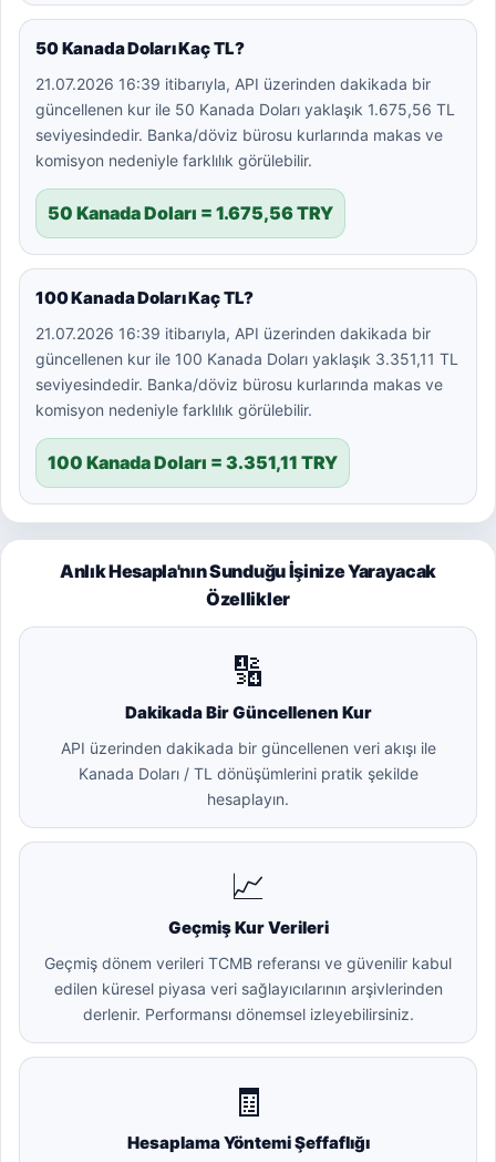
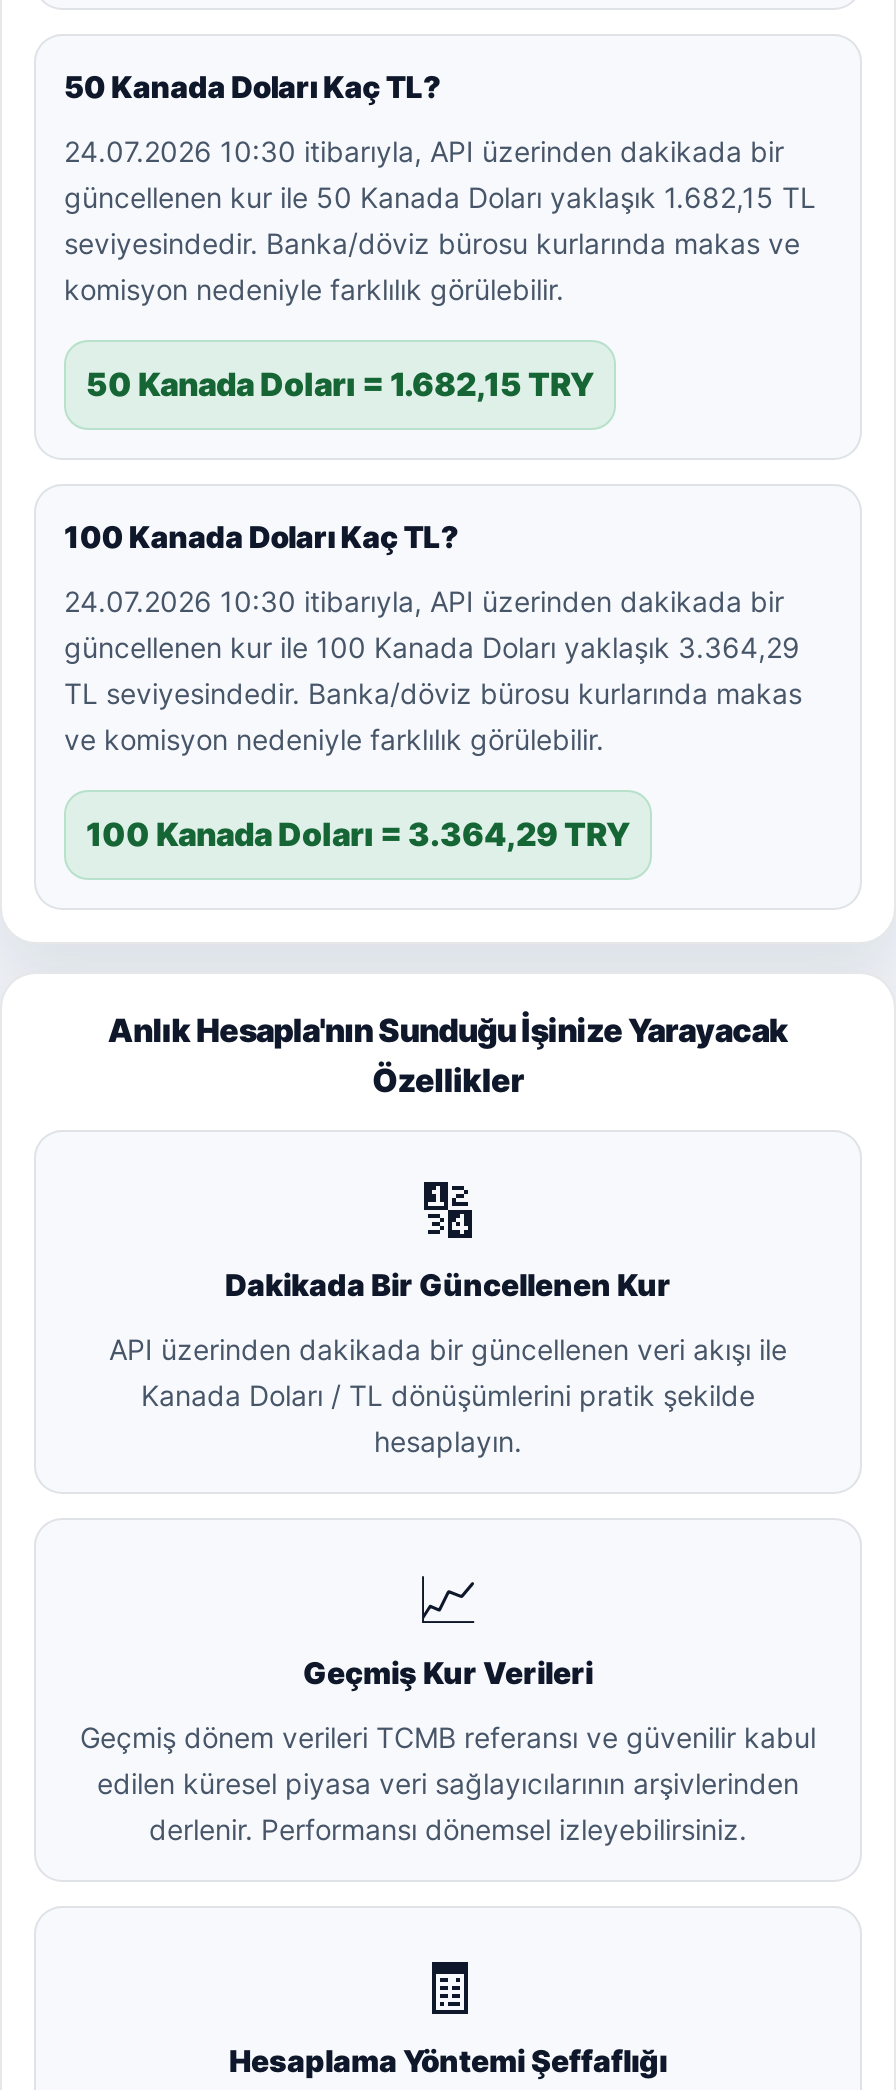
- 21.07.2026 16:39 itibarıyla, API üzerinden dakikada bir
+ 24.07.2026 10:30 itibarıyla, API üzerinden dakikada bir

- güncellenen kur ile 50 Kanada Doları yaklaşık 1.675,56 TL
+ güncellenen kur ile 50 Kanada Doları yaklaşık 1.682,15 TL

- 50 Kanada Doları = 1.675,56 TRY
+ 50 Kanada Doları = 1.682,15 TRY

- 21.07.2026 16:39 itibarıyla, API üzerinden dakikada bir
- güncellenen kur ile 100 Kanada Doları yaklaşık 3.351,11 TL
- seviyesindedir. Banka/döviz bürosu kurlarında makas ve
- komisyon nedeniyle farklılık görülebilir.
+ 24.07.2026 10:30 itibarıyla, API üzerinden dakikada bir
+ güncellenen kur ile 100 Kanada Doları yaklaşık 3.364,29
+ TL seviyesindedir. Banka/döviz bürosu kurlarında makas
+ ve komisyon nedeniyle farklılık görülebilir.

- 100 Kanada Doları = 3.351,11 TRY
+ 100 Kanada Doları = 3.364,29 TRY
